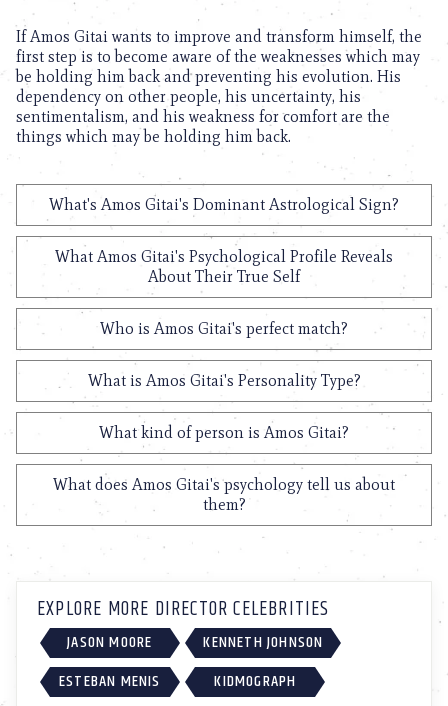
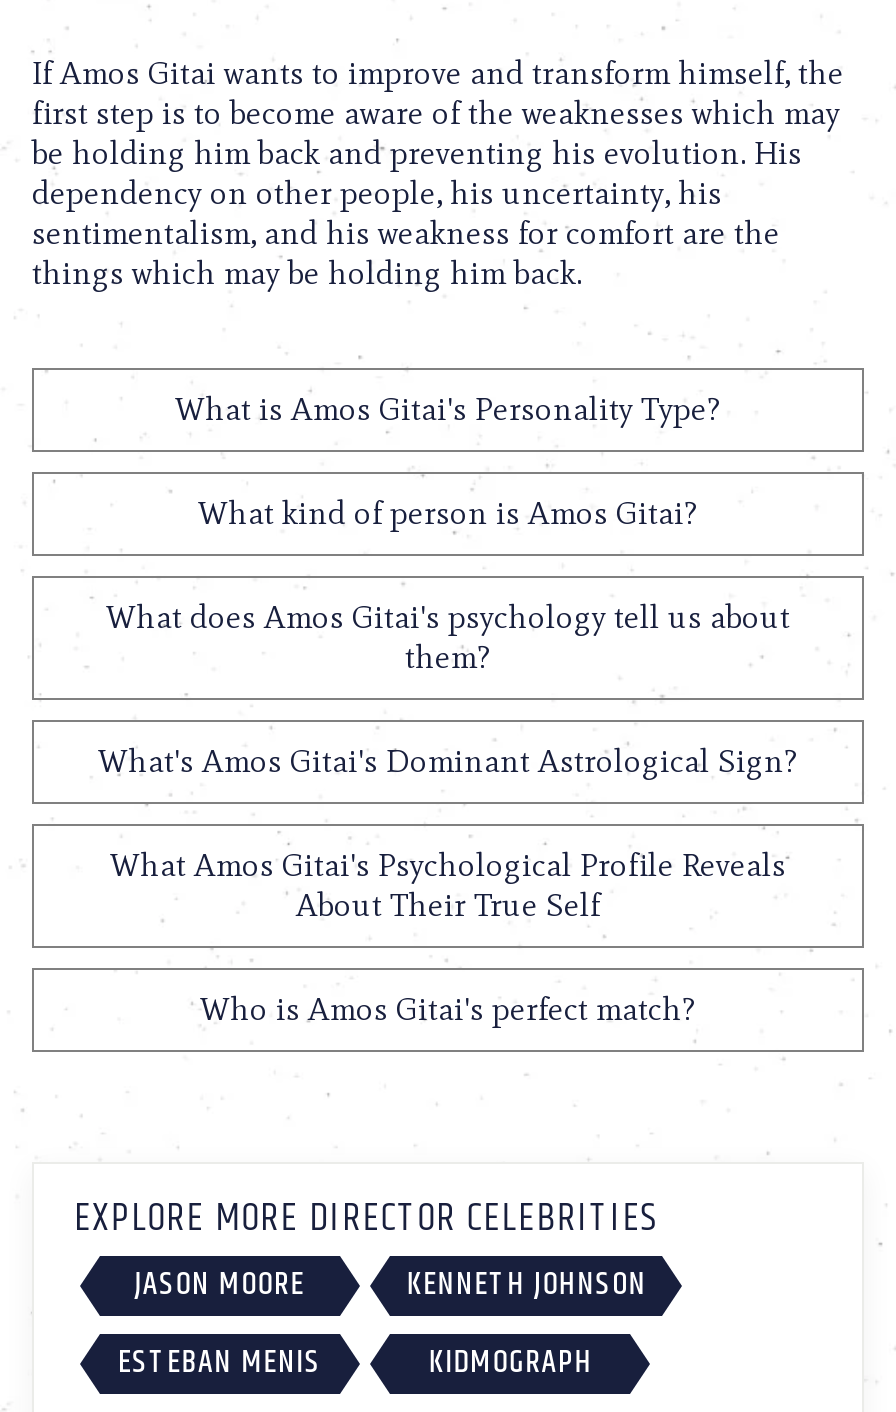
moved down: What's Amos Gitai's Dominant Astrological Sign? | What Amos Gitai's Psychological Profile Reveals | About Their True Self | Who is Amos Gitai's perfect match?

moved up: What is Amos Gitai's Personality Type? | What kind of person is Amos Gitai? | What does Amos Gitai's psychology tell us about | them?
